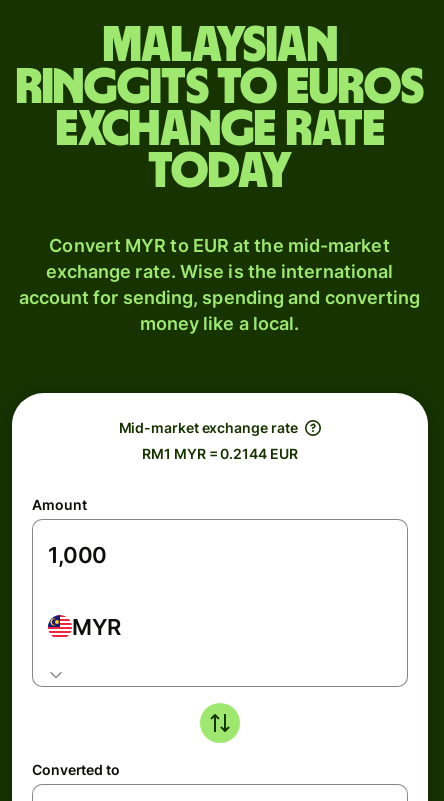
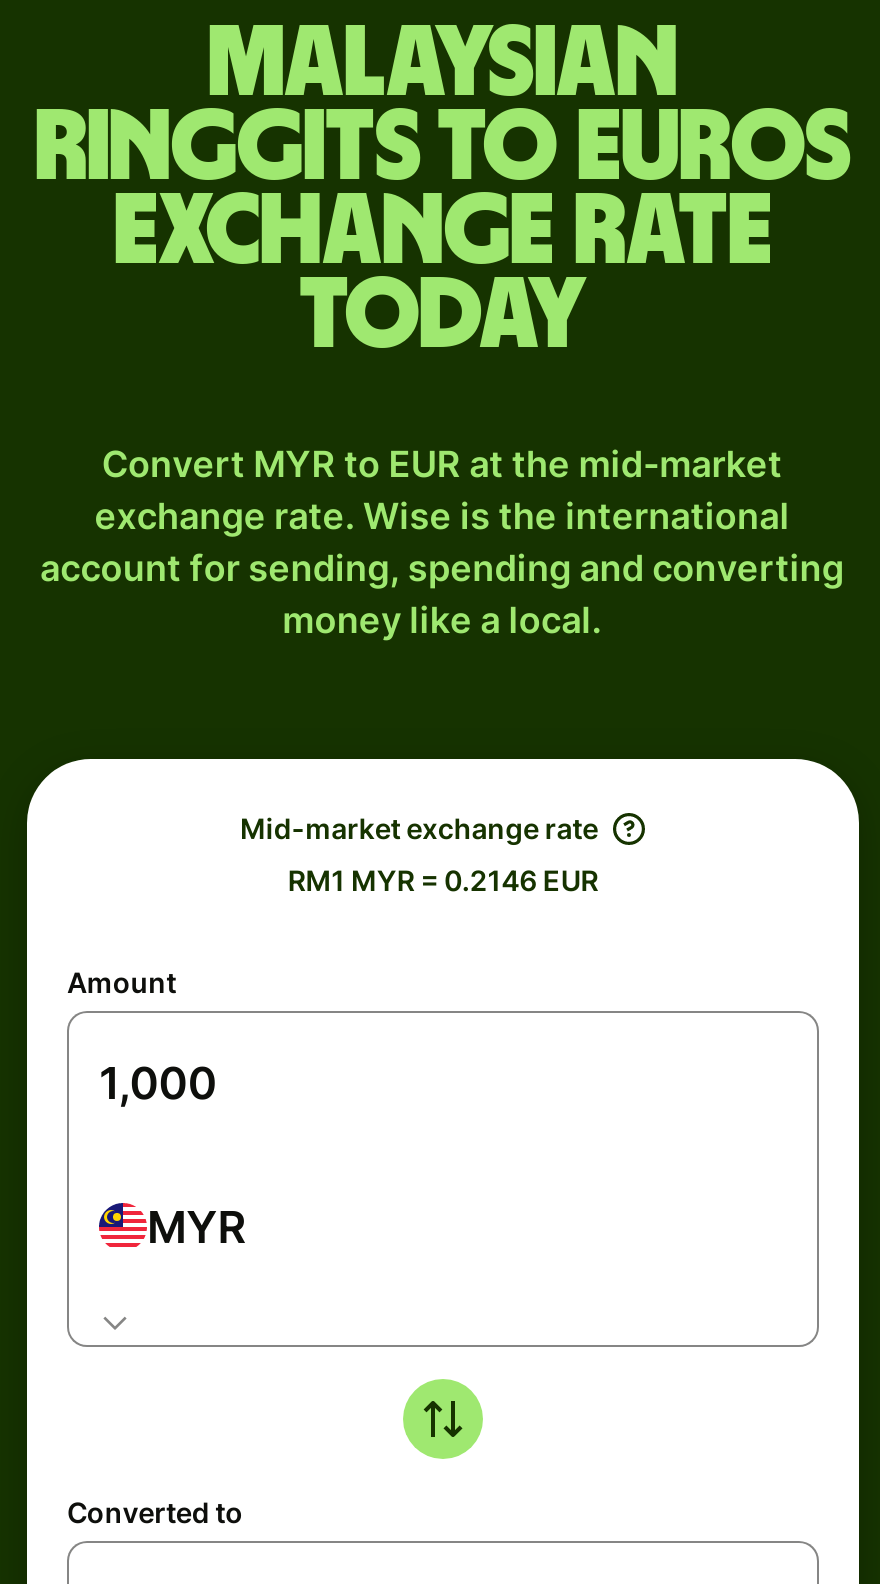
- RM1 MYR = 0.2144 EUR
+ RM1 MYR = 0.2146 EUR
